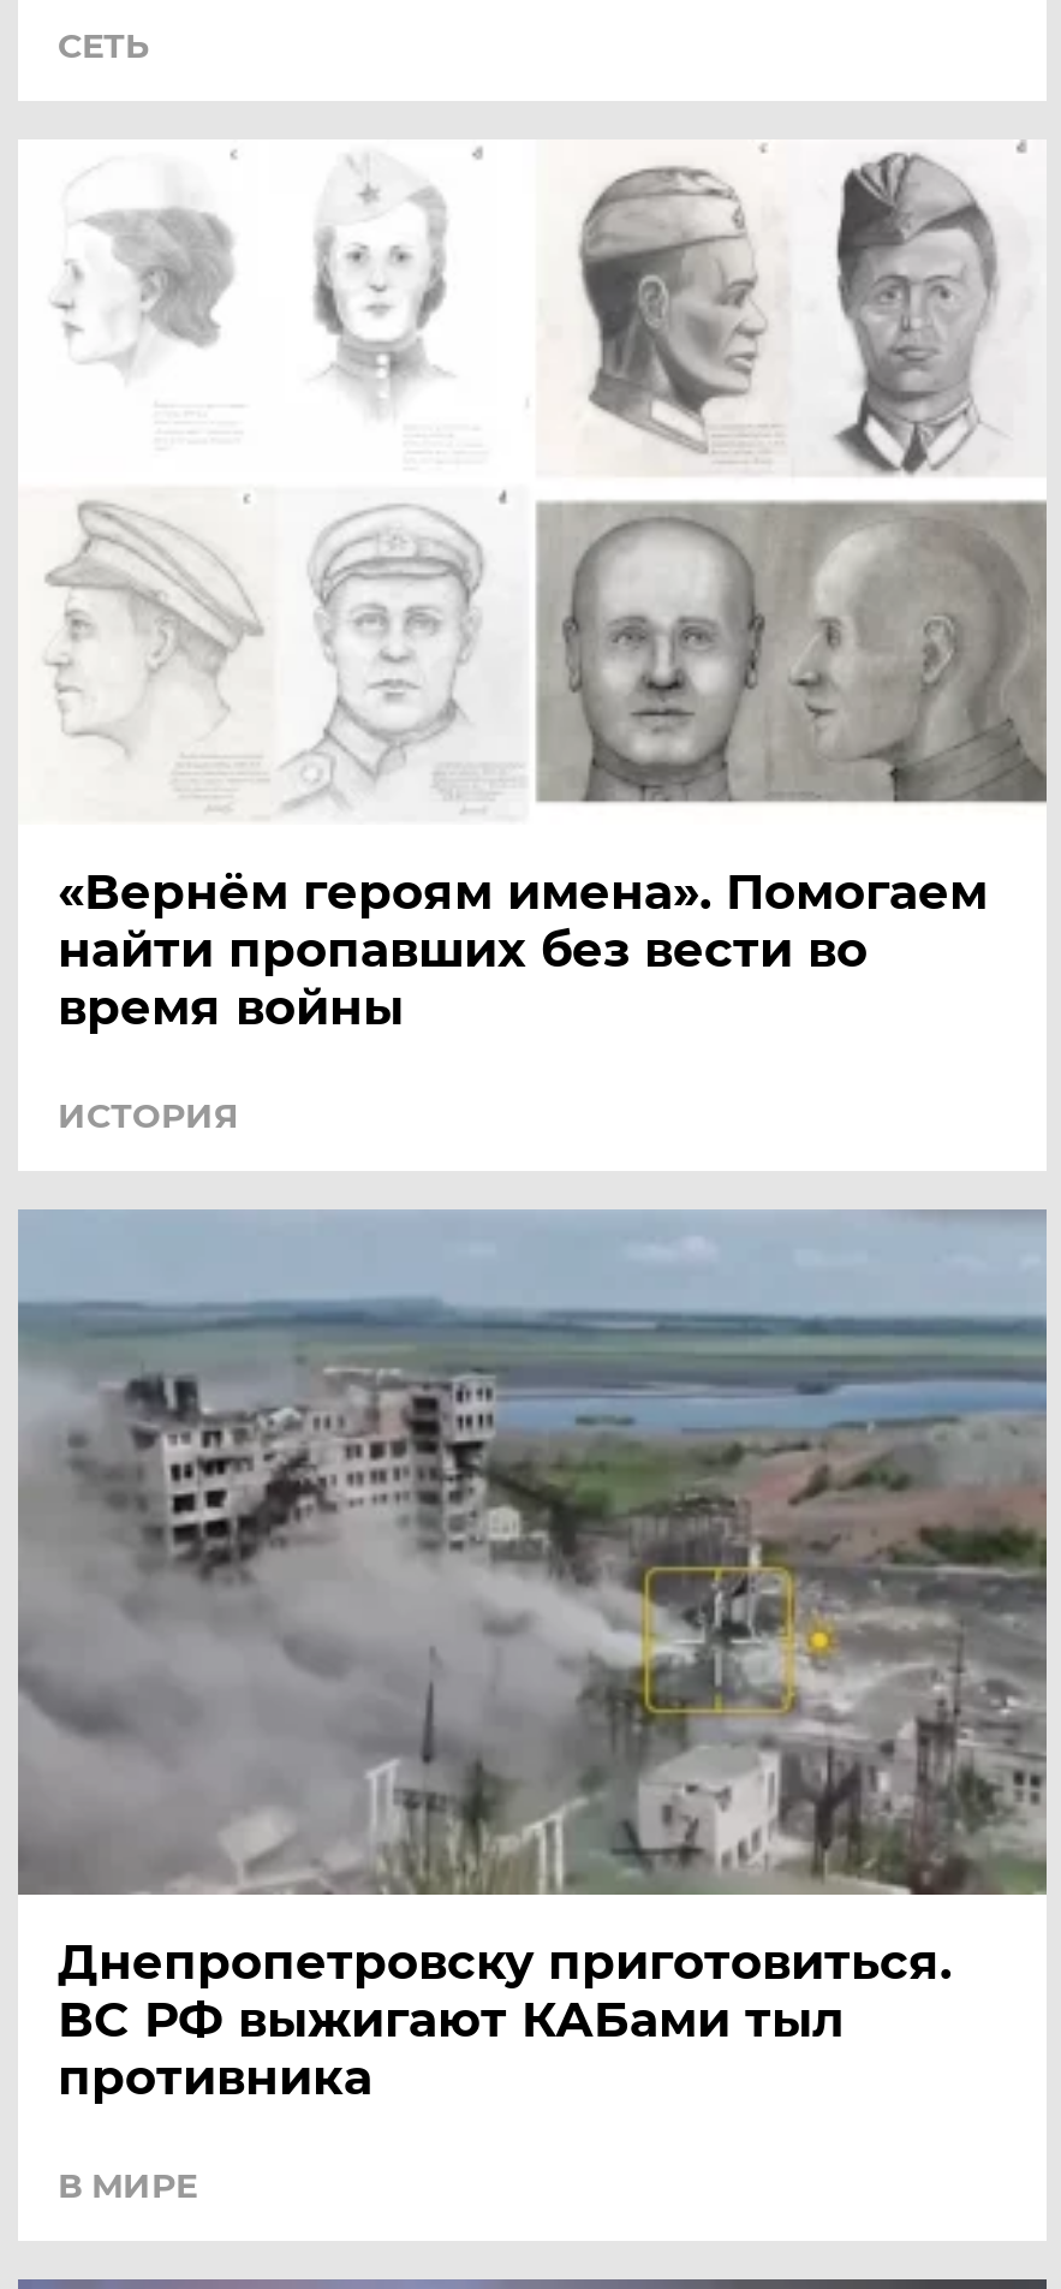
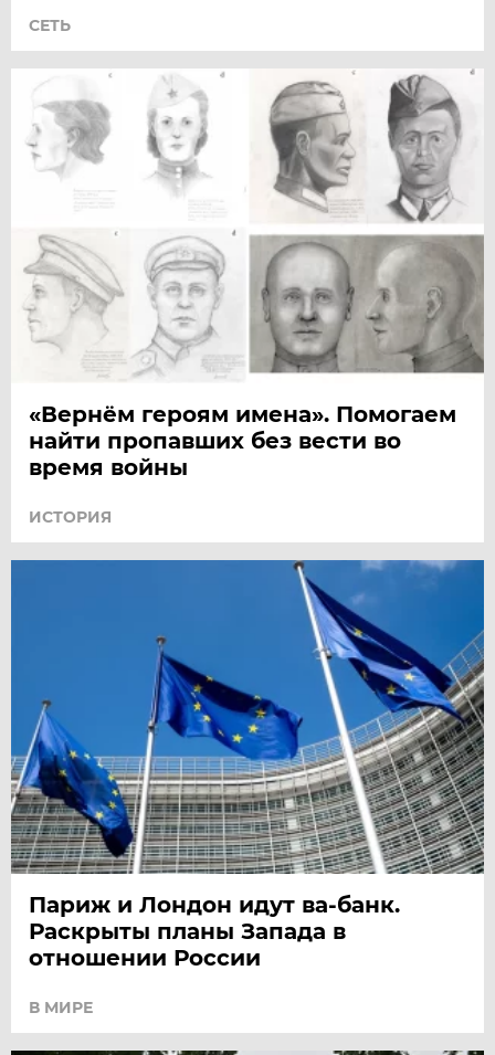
- [image]
- Днепропетровску приготовиться.
- ВС РФ выжигают КАБами тыл
- противника
+ [image]
+ Париж и Лондон идут ва-банк.
+ Раскрыты планы Запада в
+ отношении России
